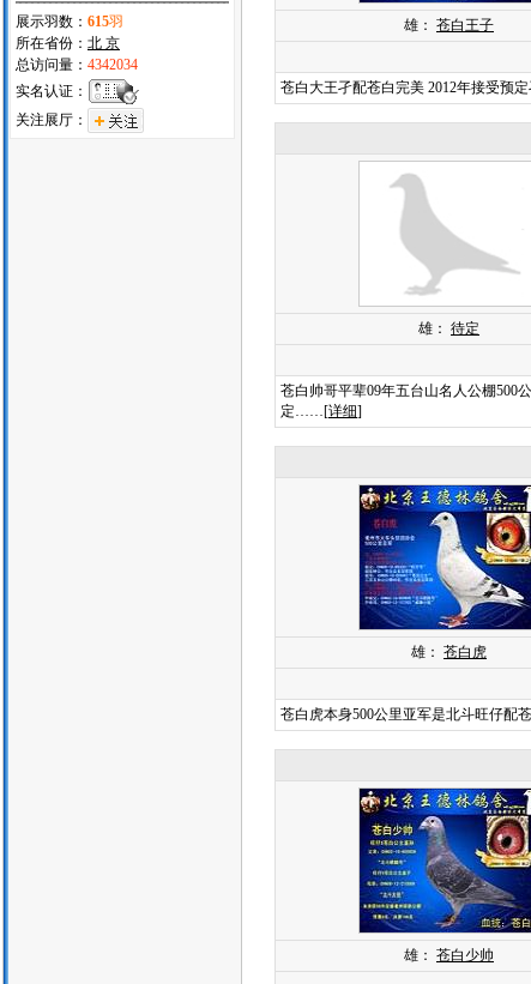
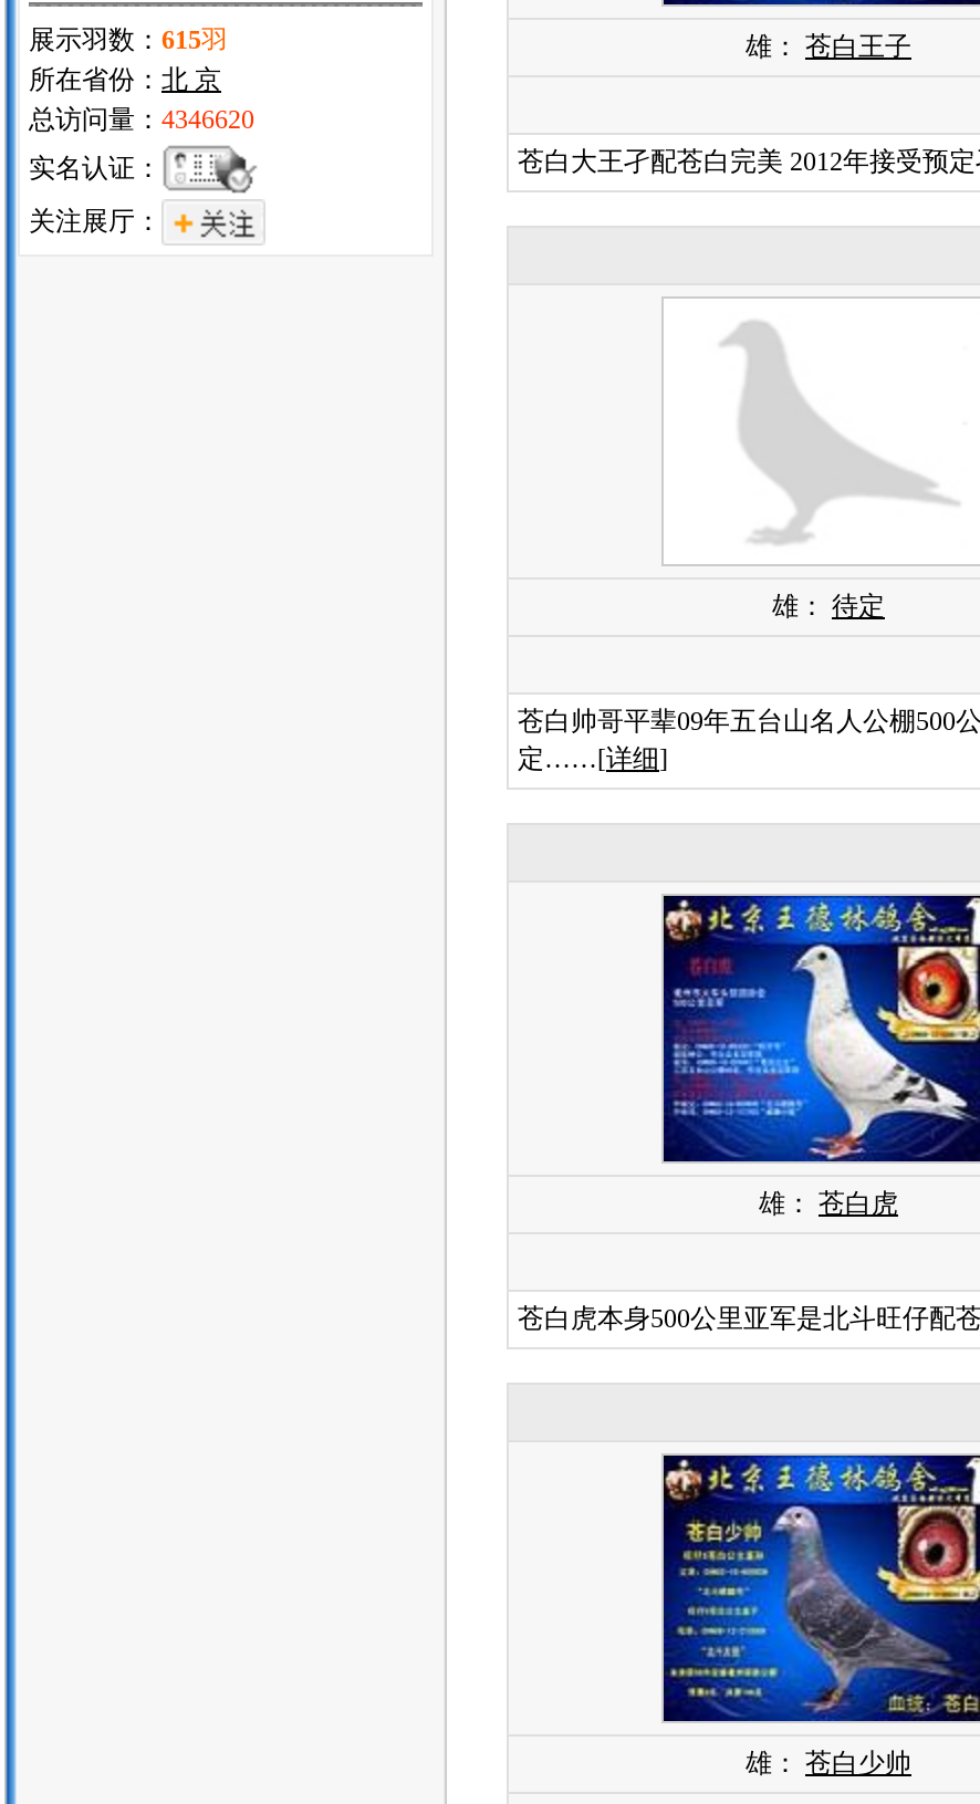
- 总访问量：4342034
+ 总访问量：4346620
